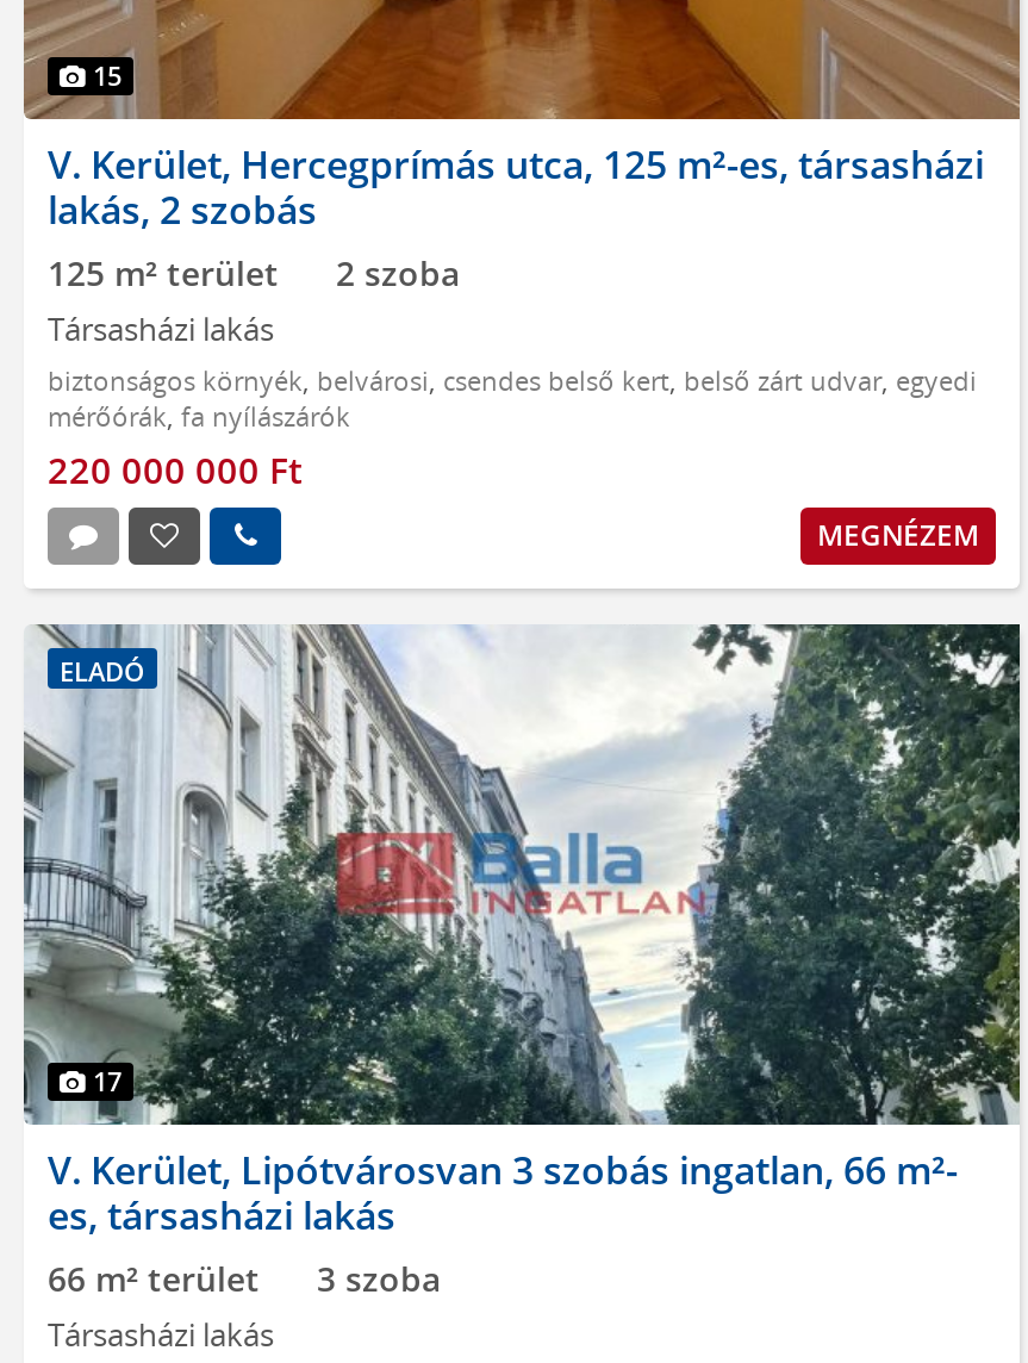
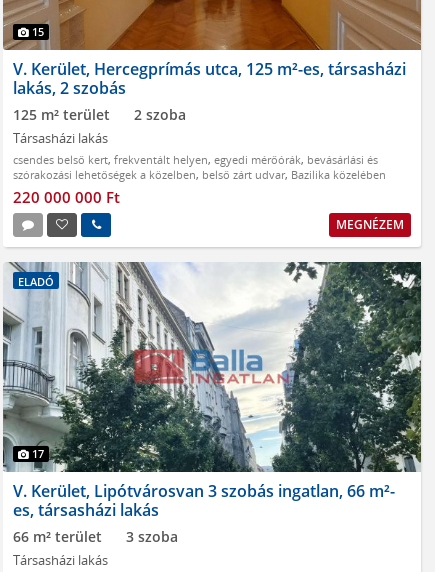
- biztonságos környék, belvárosi, csendes belső kert, belső zárt udvar, egyedi
- mérőórák, fa nyílászárók
+ csendes belső kert, frekventált helyen, egyedi mérőórák, bevásárlási és
+ szórakozási lehetőségek a közelben, belső zárt udvar, Bazilika közelében
